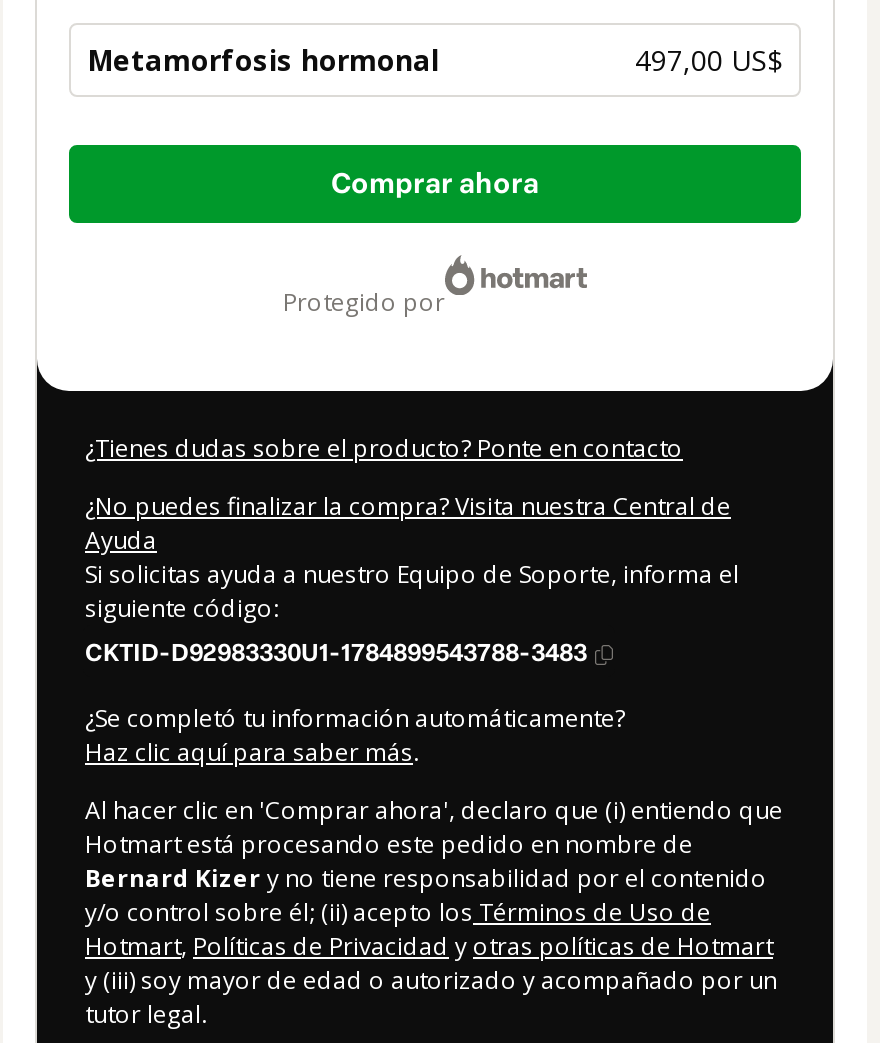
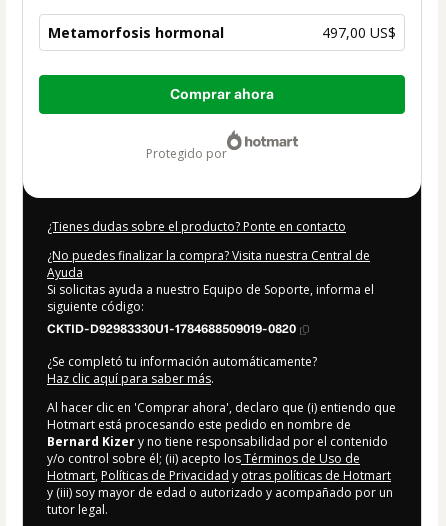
- CKTID-D92983330U1-1784899543788-3483
+ CKTID-D92983330U1-1784688509019-0820
